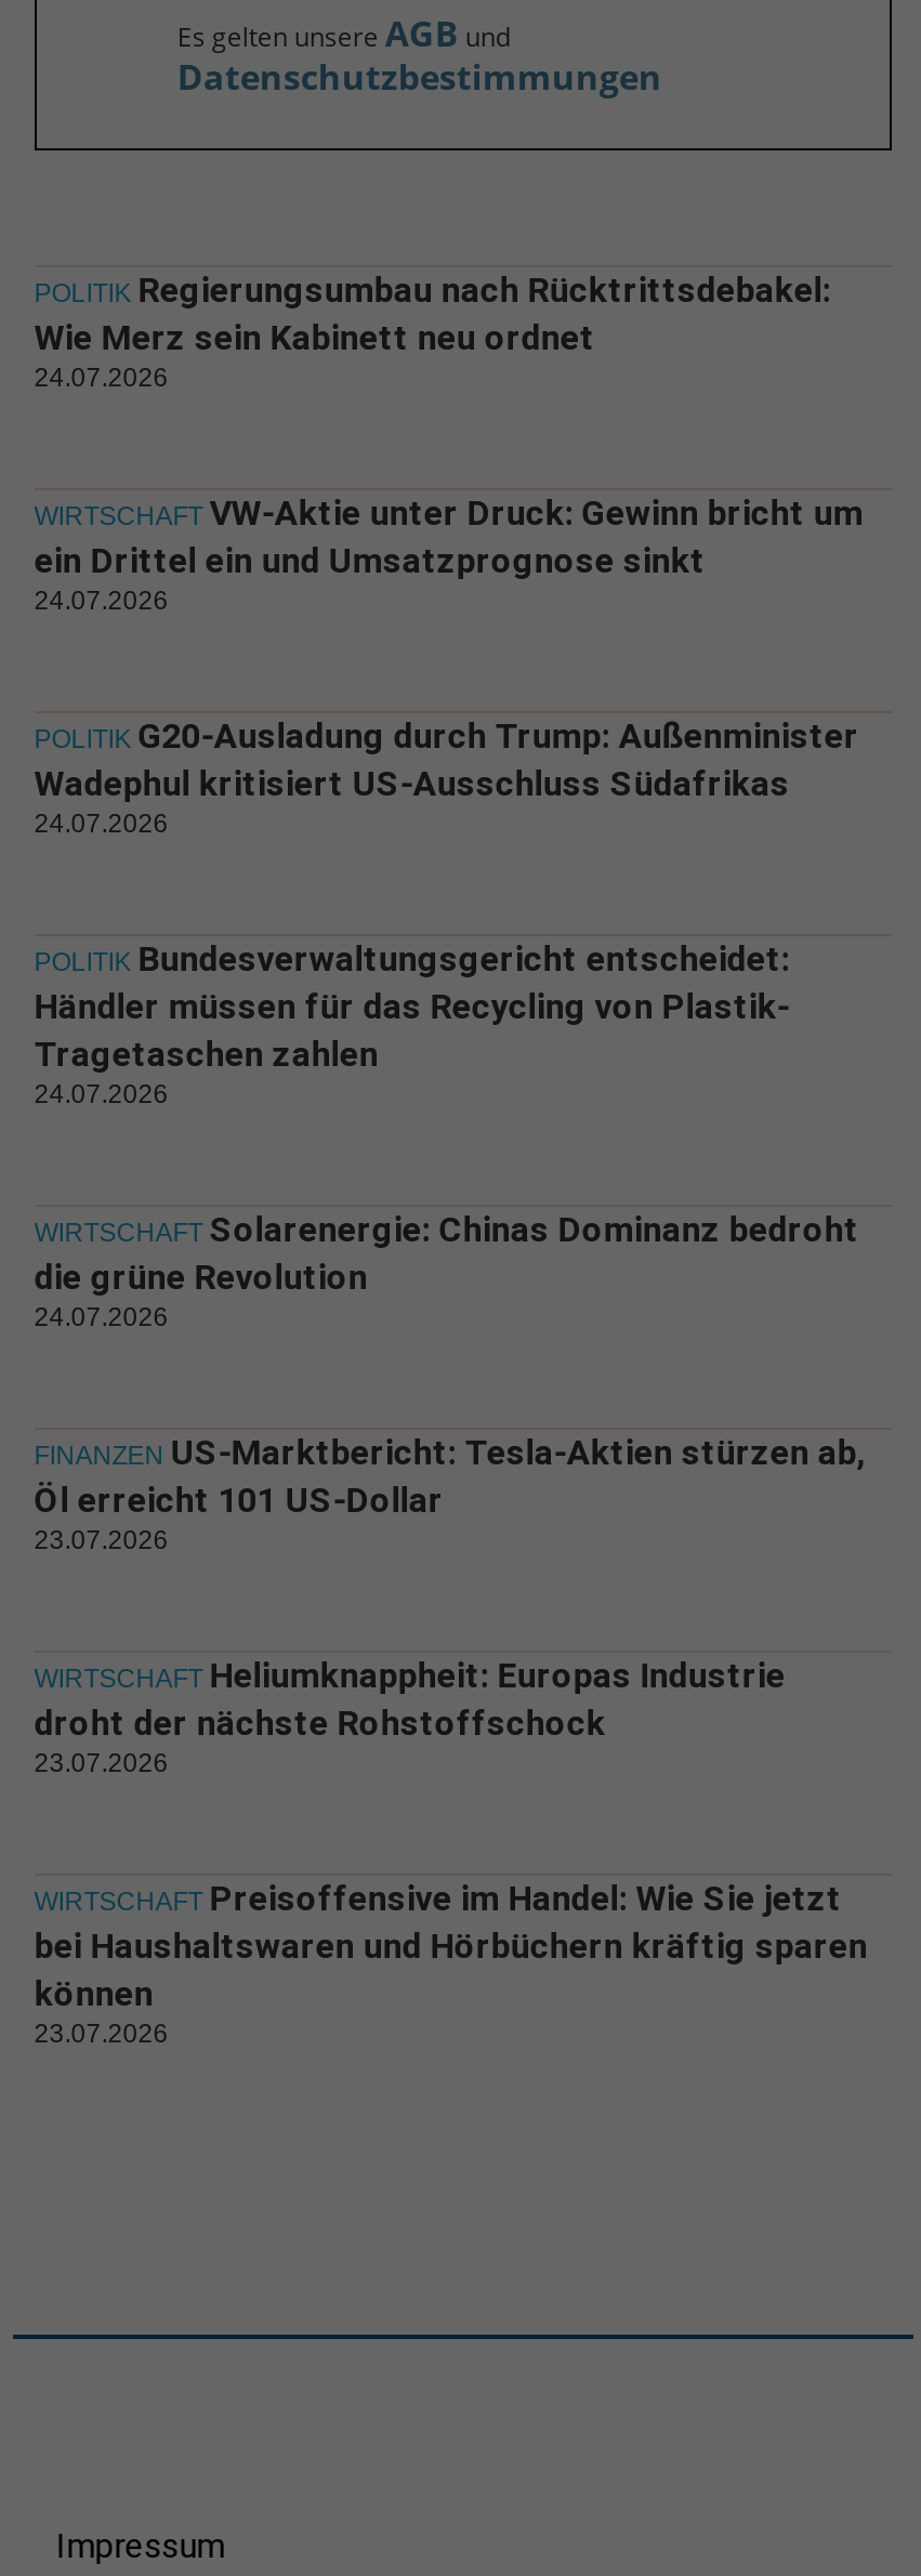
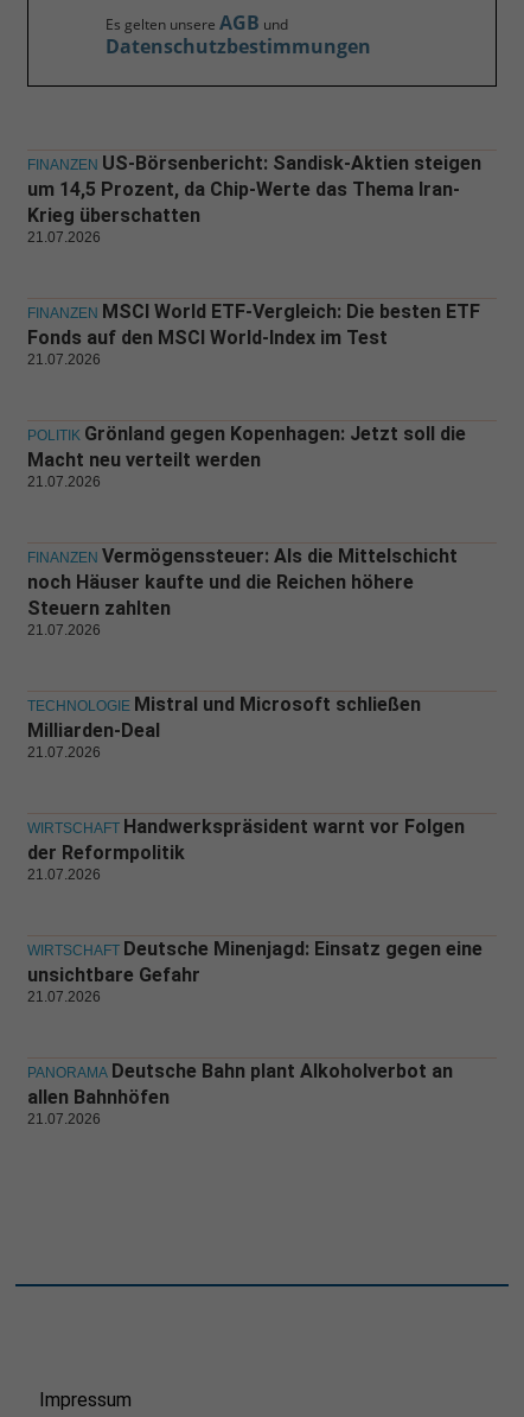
- POLITIK Regierungsumbau nach Rücktrittsdebakel:
- Wie Merz sein Kabinett neu ordnet
- 24.07.2026
+ FINANZEN US-Börsenbericht: Sandisk-Aktien steigen
+ um 14,5 Prozent, da Chip-Werte das Thema Iran-
+ Krieg überschatten
+ 21.07.2026

- WIRTSCHAFT VW-Aktie unter Druck: Gewinn bricht um
- ein Drittel ein und Umsatzprognose sinkt
- 24.07.2026
+ FINANZEN MSCI World ETF-Vergleich: Die besten ETF
+ Fonds auf den MSCI World-Index im Test
+ 21.07.2026

- POLITIK G20-Ausladung durch Trump: Außenminister
- Wadephul kritisiert US-Ausschluss Südafrikas
- 24.07.2026
+ POLITIK Grönland gegen Kopenhagen: Jetzt soll die
+ Macht neu verteilt werden
+ 21.07.2026

- POLITIK Bundesverwaltungsgericht entscheidet:
- Händler müssen für das Recycling von Plastik-
- Tragetaschen zahlen
- 24.07.2026
+ FINANZEN Vermögenssteuer: Als die Mittelschicht
+ noch Häuser kaufte und die Reichen höhere
+ Steuern zahlten
+ 21.07.2026

- WIRTSCHAFT Solarenergie: Chinas Dominanz bedroht
- die grüne Revolution
- 24.07.2026
+ TECHNOLOGIE Mistral und Microsoft schließen
+ Milliarden-Deal
+ 21.07.2026

- FINANZEN US-Marktbericht: Tesla-Aktien stürzen ab,
- Öl erreicht 101 US-Dollar
- 23.07.2026
+ WIRTSCHAFT Handwerkspräsident warnt vor Folgen
+ der Reformpolitik
+ 21.07.2026

- WIRTSCHAFT Heliumknappheit: Europas Industrie
- droht der nächste Rohstoffschock
- 23.07.2026
+ WIRTSCHAFT Deutsche Minenjagd: Einsatz gegen eine
+ unsichtbare Gefahr
+ 21.07.2026

- WIRTSCHAFT Preisoffensive im Handel: Wie Sie jetzt
- bei Haushaltswaren und Hörbüchern kräftig sparen
- können
- 23.07.2026
+ PANORAMA Deutsche Bahn plant Alkoholverbot an
+ allen Bahnhöfen
+ 21.07.2026
